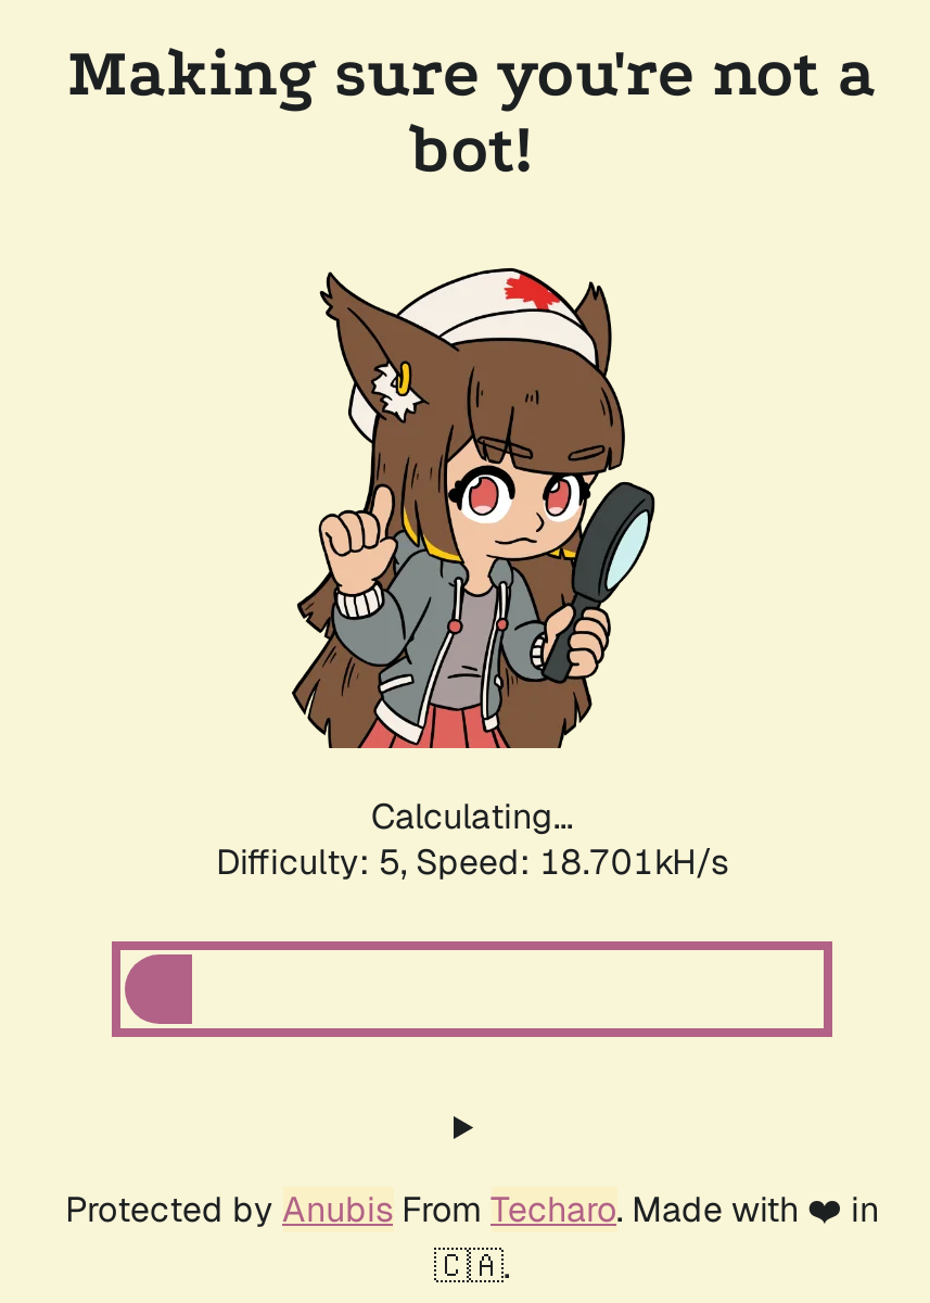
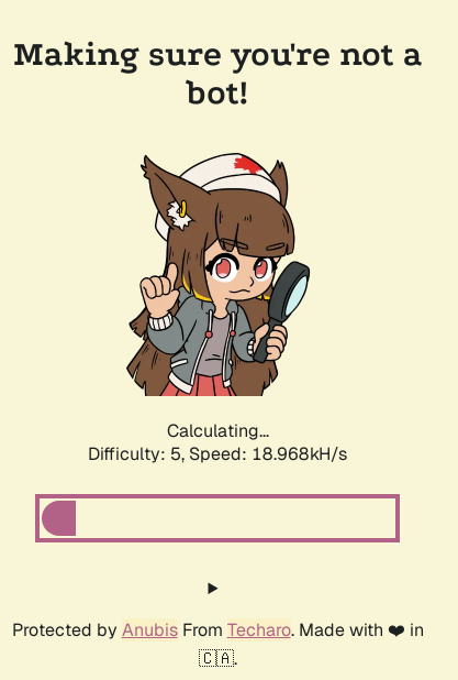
- Difficulty: 5, Speed: 18.701kH/s
+ Difficulty: 5, Speed: 18.968kH/s
